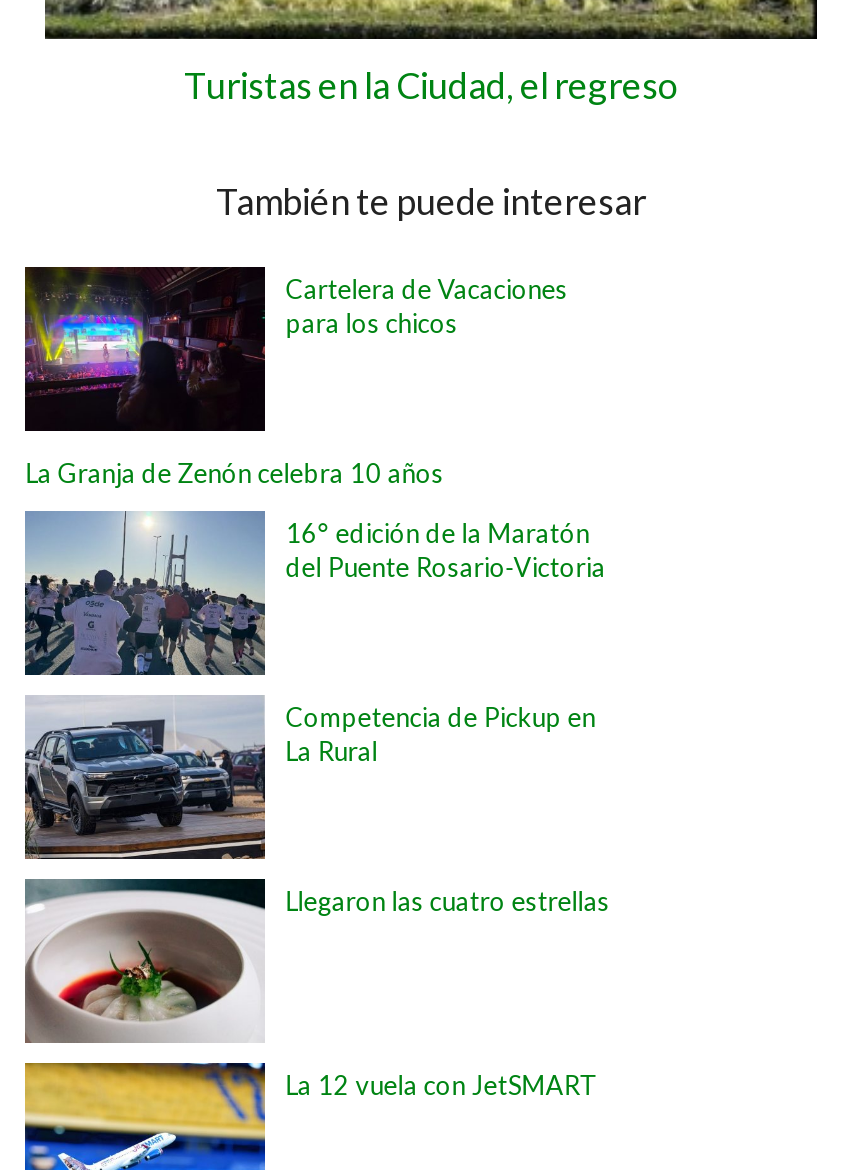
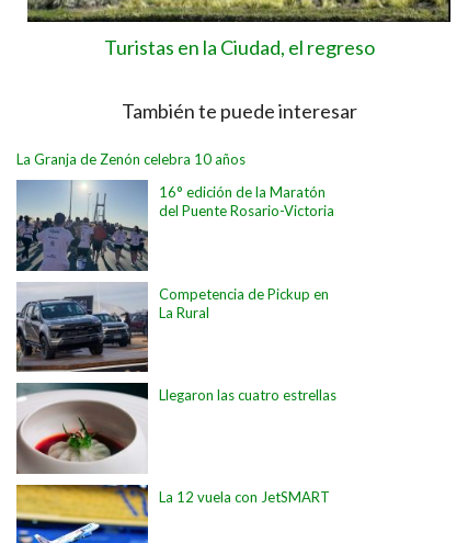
- [image]
- Cartelera de Vacaciones
- para los chicos
